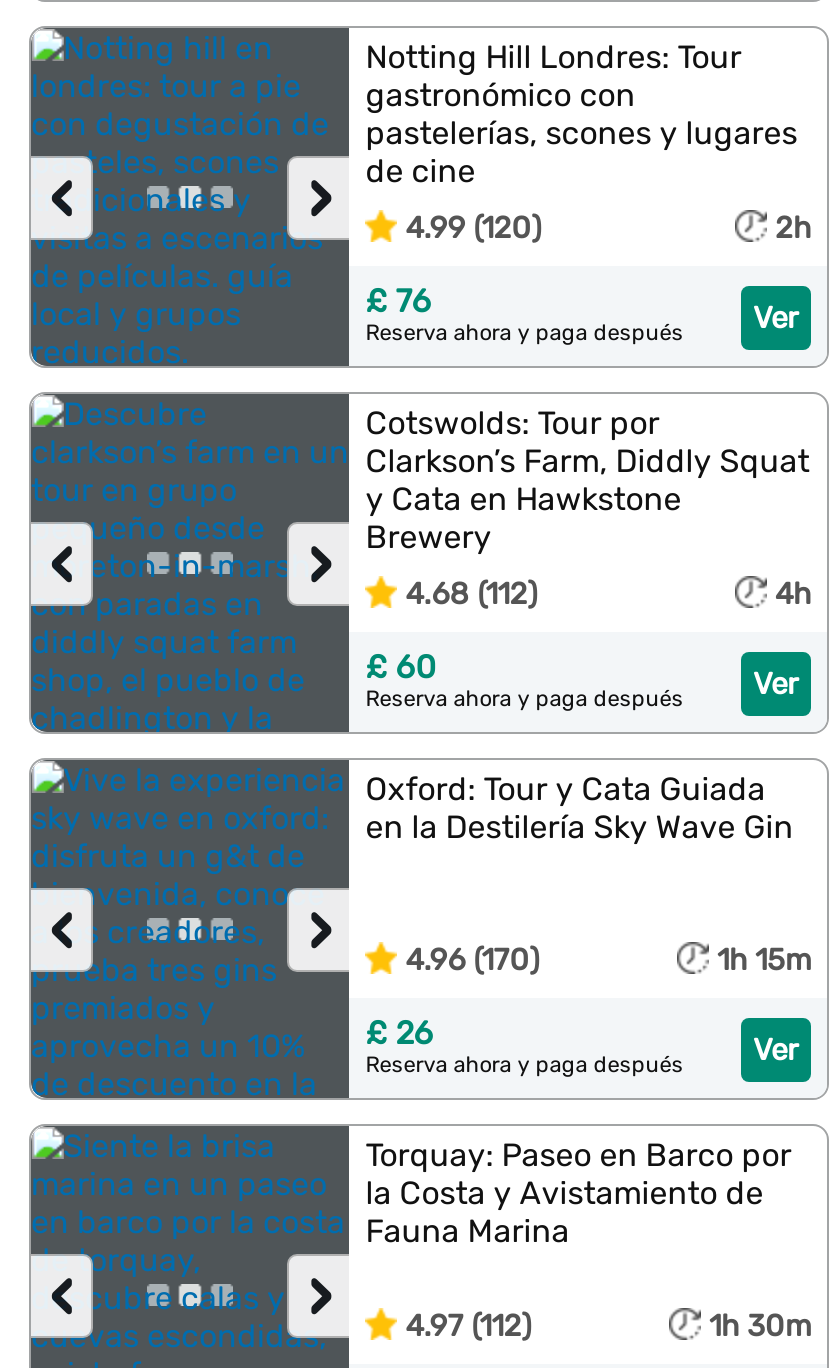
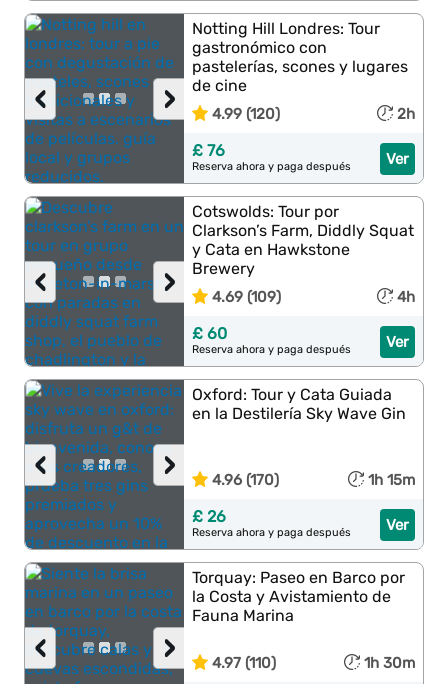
- 4.68 (112)
+ 4.69 (109)

- 4.97 (112)
+ 4.97 (110)
